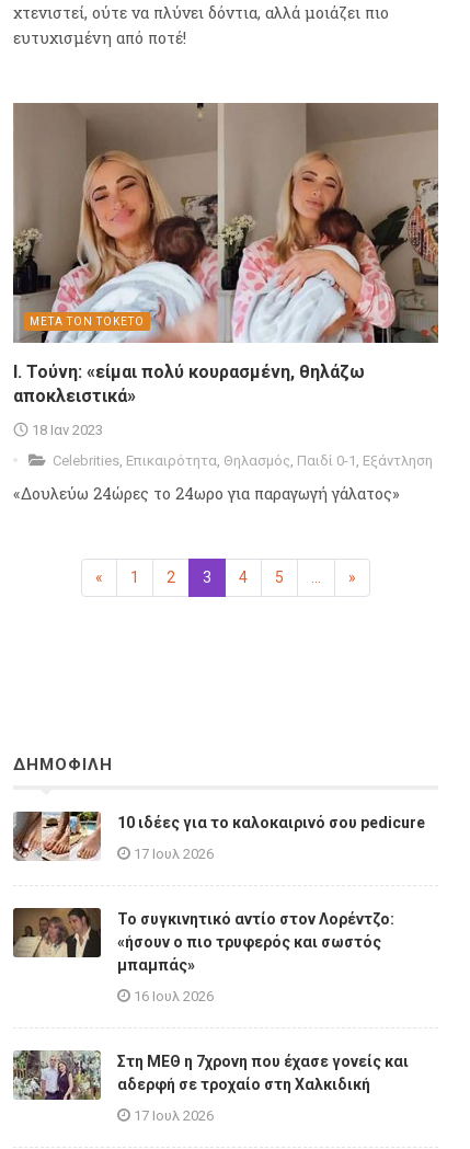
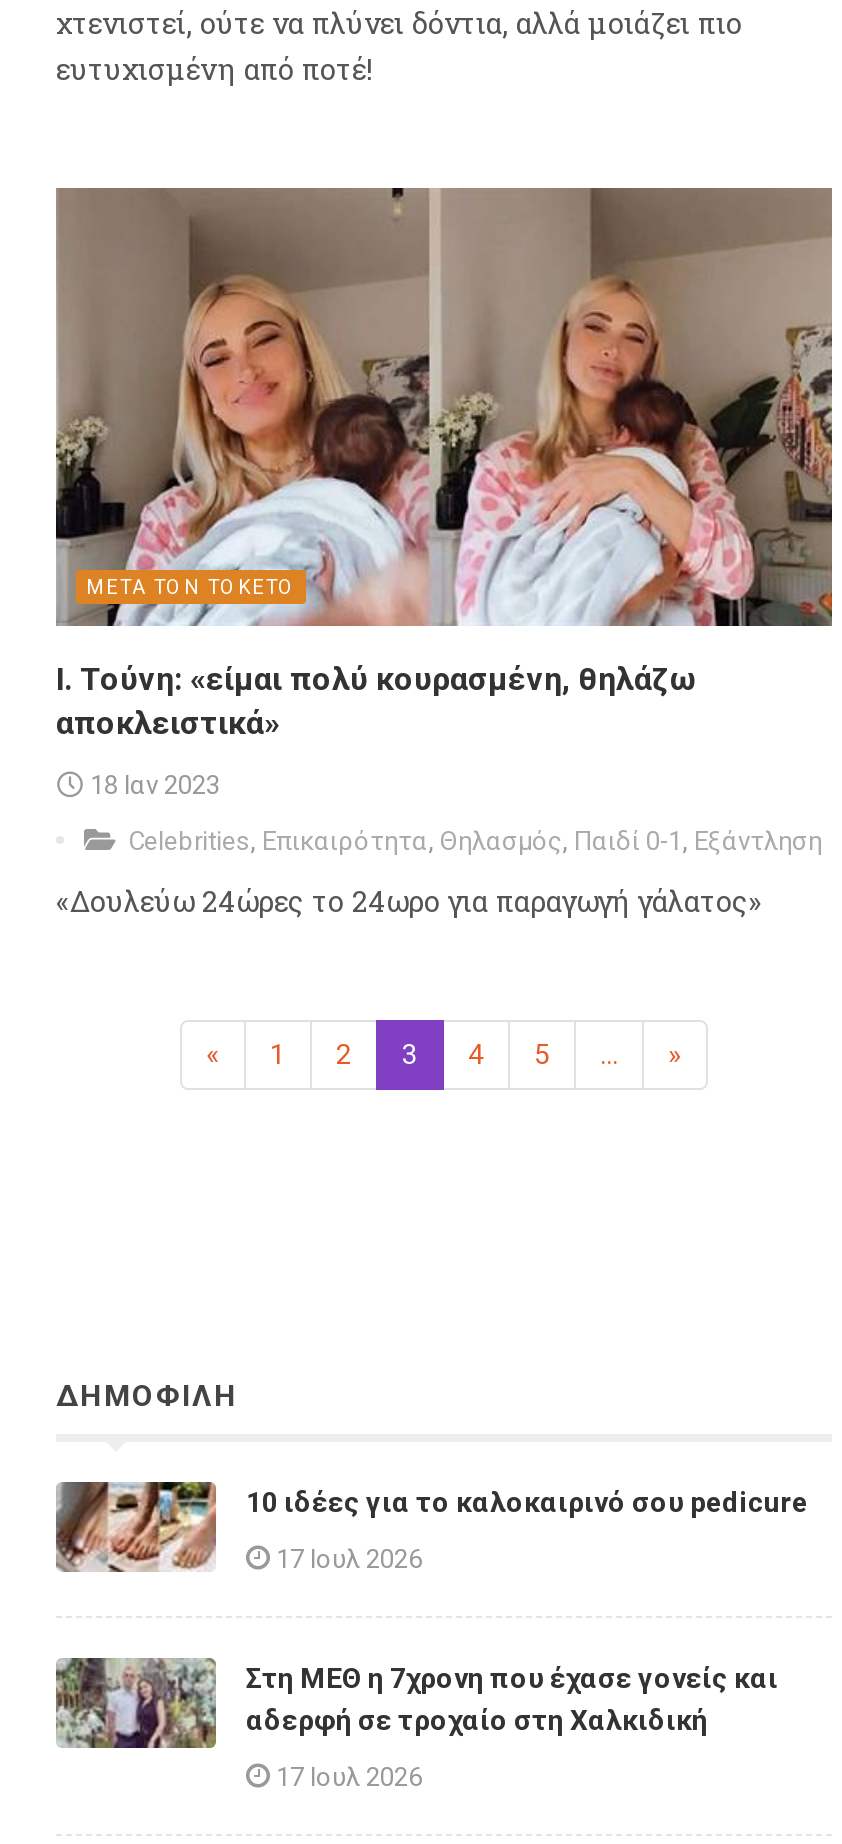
- [image]
- Το συγκινητικό αντίο στον Λορέντζο:
- «ήσουν ο πιο τρυφερός και σωστός
- μπαμπάς»
- 16 Ιουλ 2026
